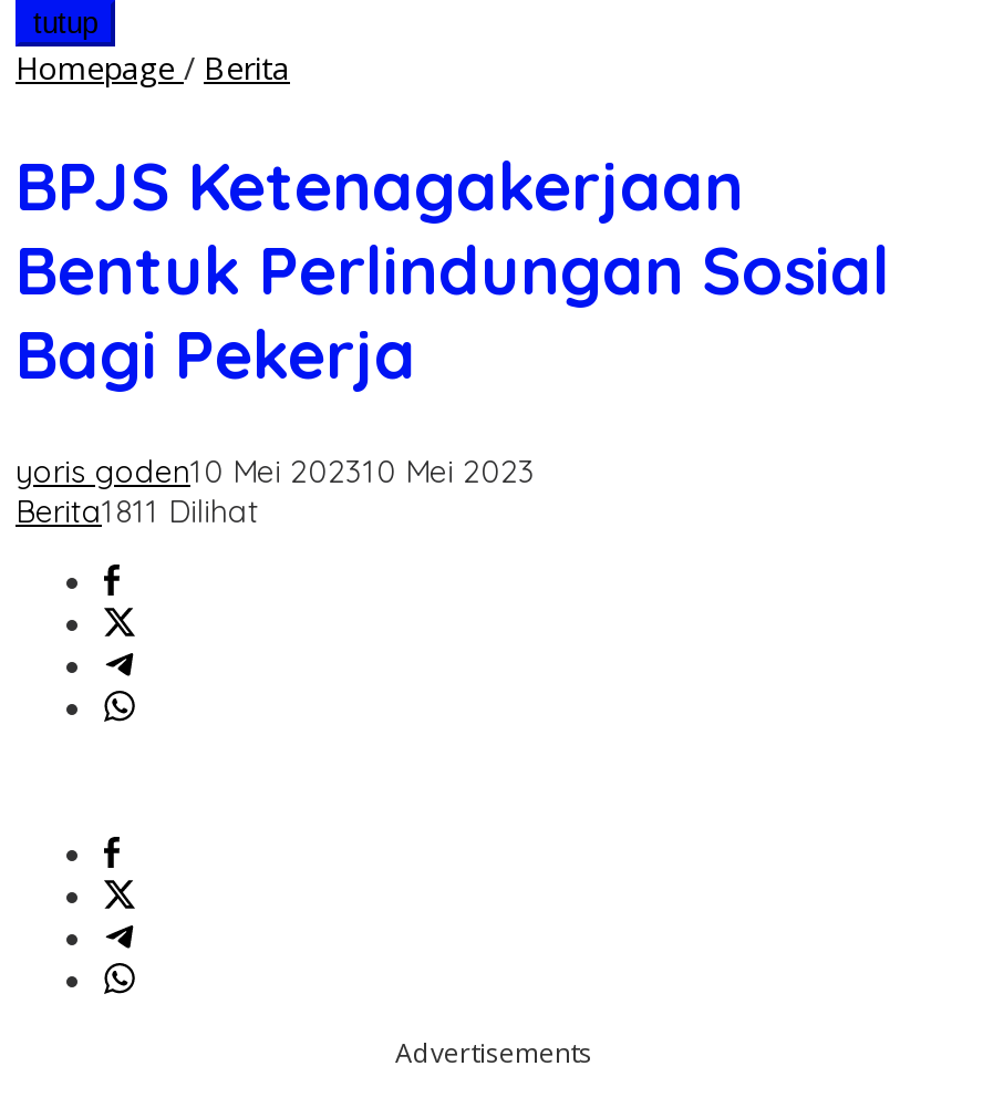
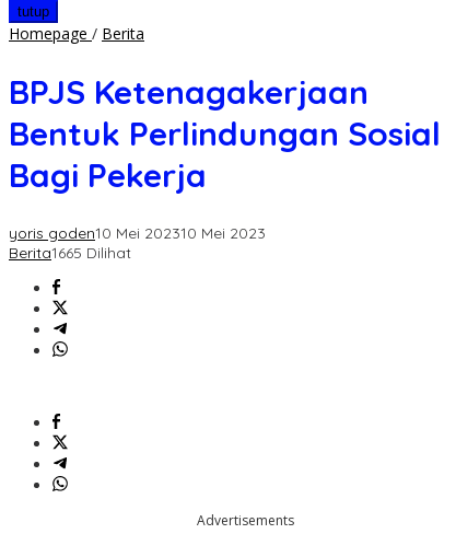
- Berita 1811 Dilihat
+ Berita 1665 Dilihat
